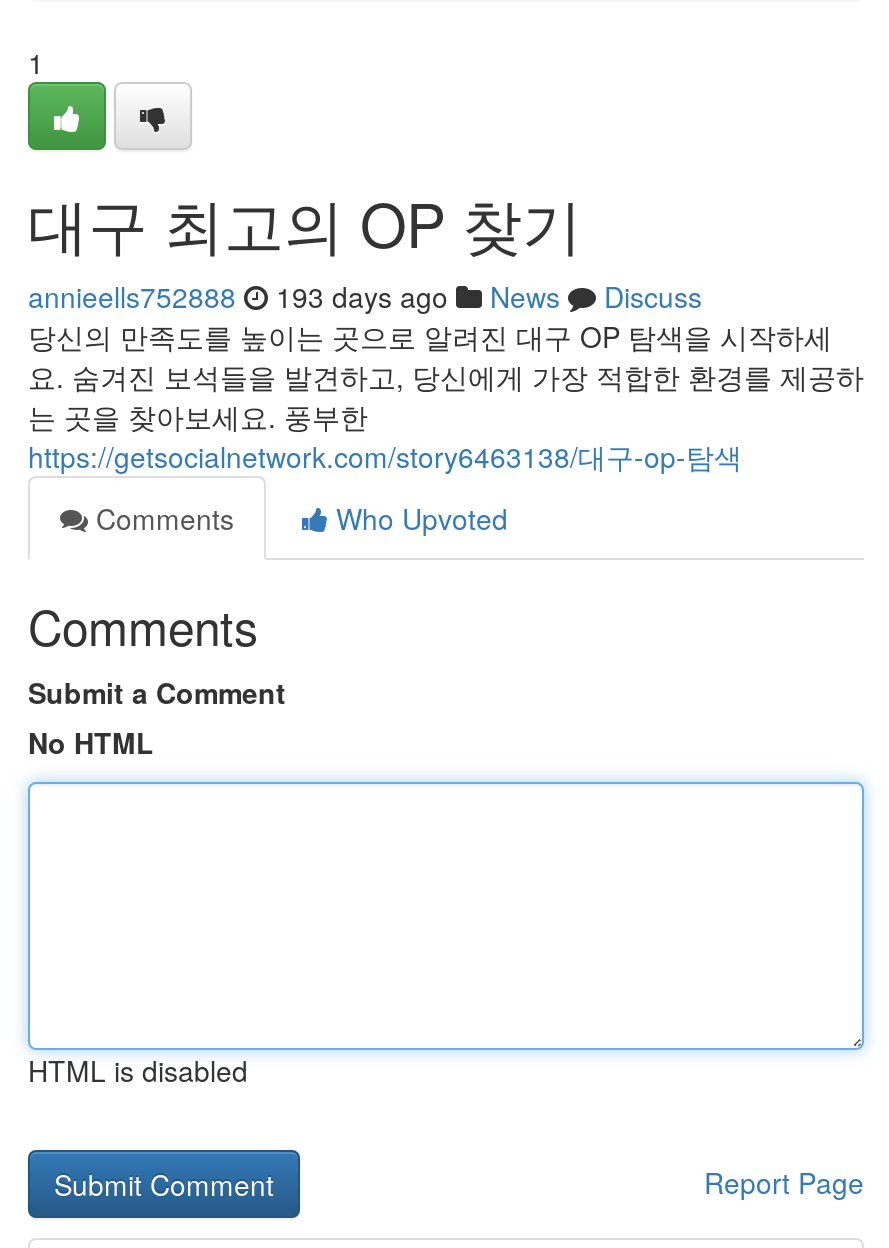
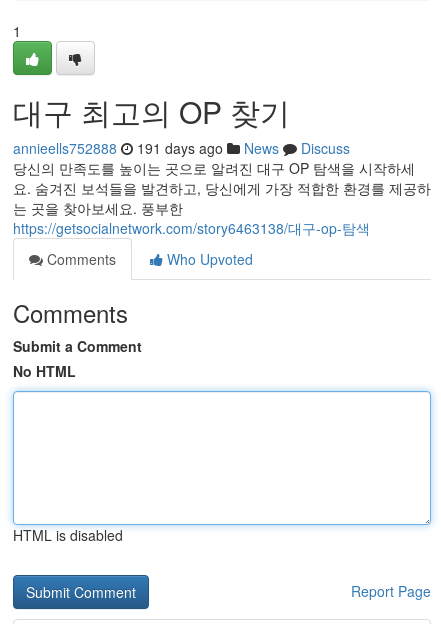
- annieells752888 193 days ago News Discuss
+ annieells752888 191 days ago News Discuss
